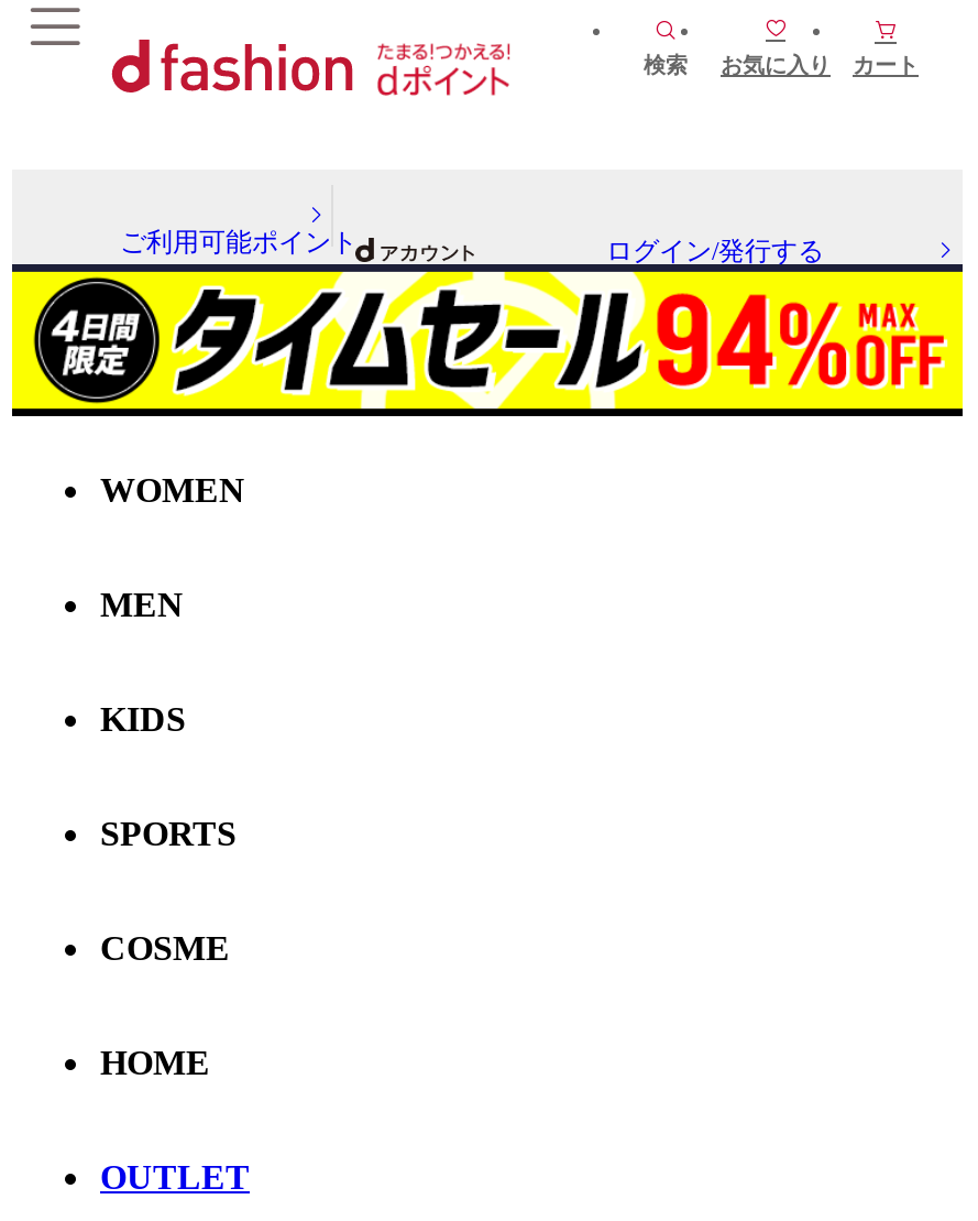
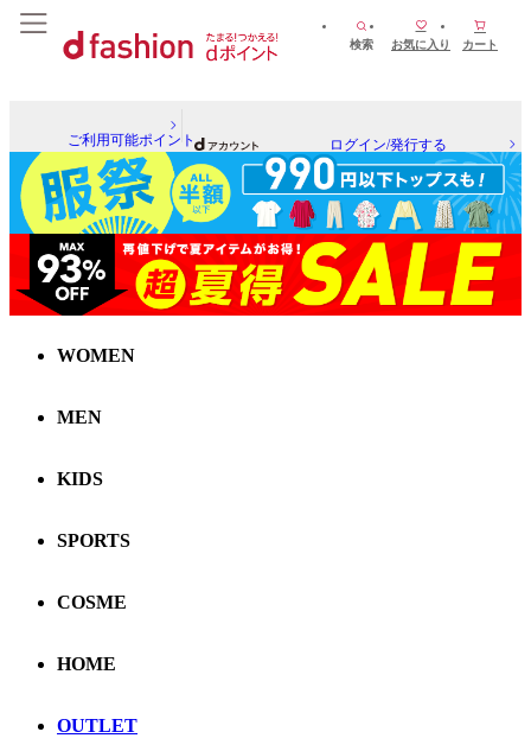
- [image]
+ [image]
